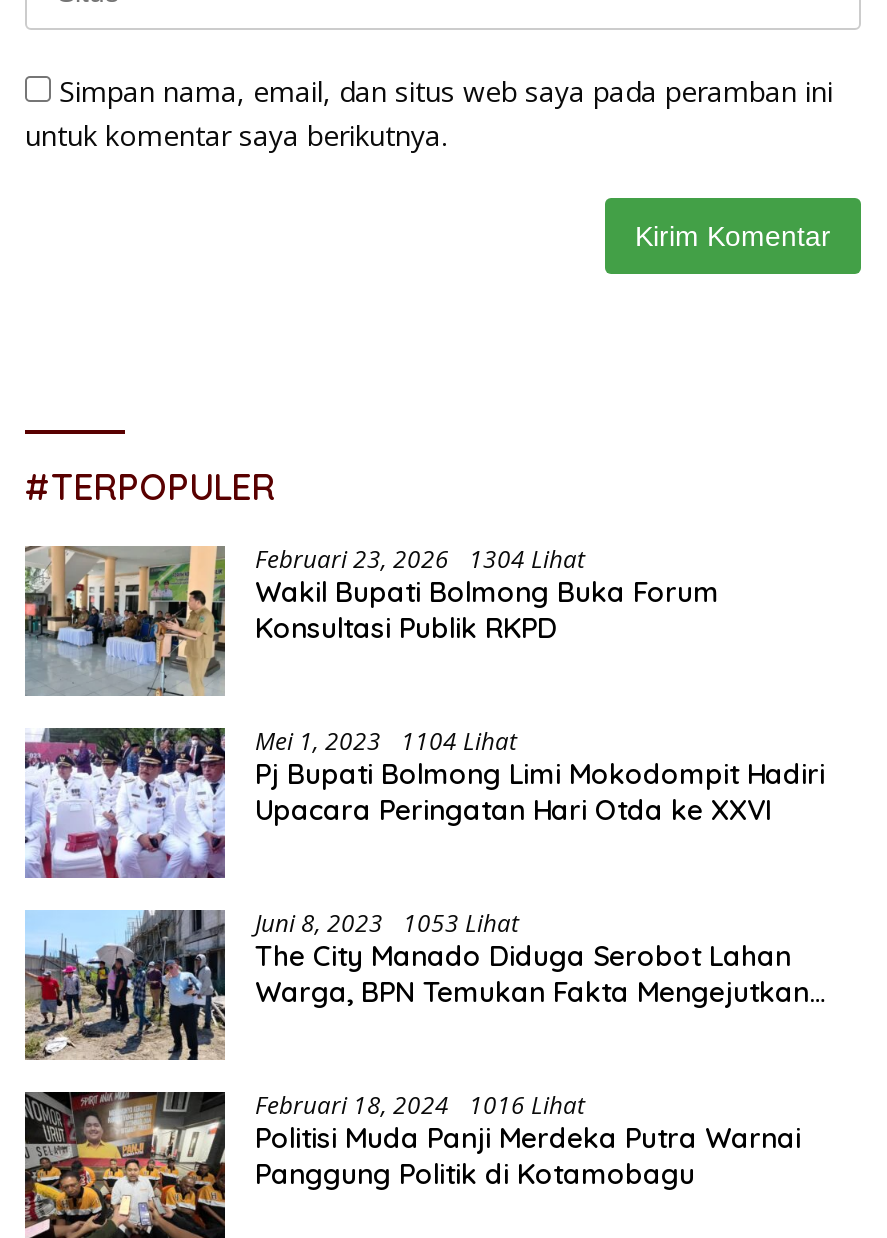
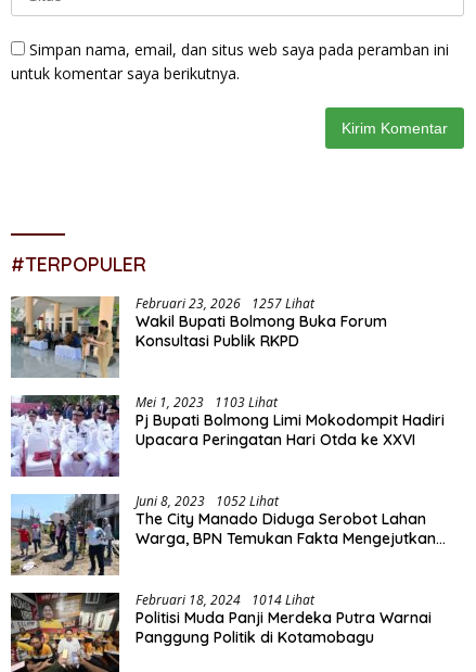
- Februari 23, 2026 1304 Lihat
+ Februari 23, 2026 1257 Lihat

- Mei 1, 2023 1104 Lihat
+ Mei 1, 2023 1103 Lihat

- Juni 8, 2023 1053 Lihat
+ Juni 8, 2023 1052 Lihat

- Februari 18, 2024 1016 Lihat
+ Februari 18, 2024 1014 Lihat
